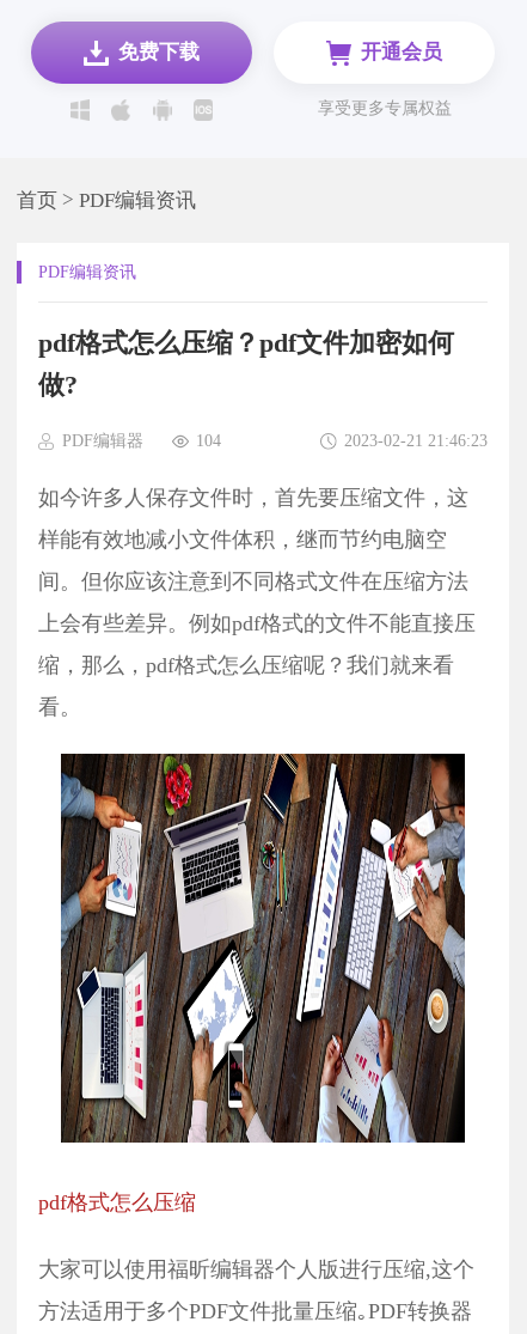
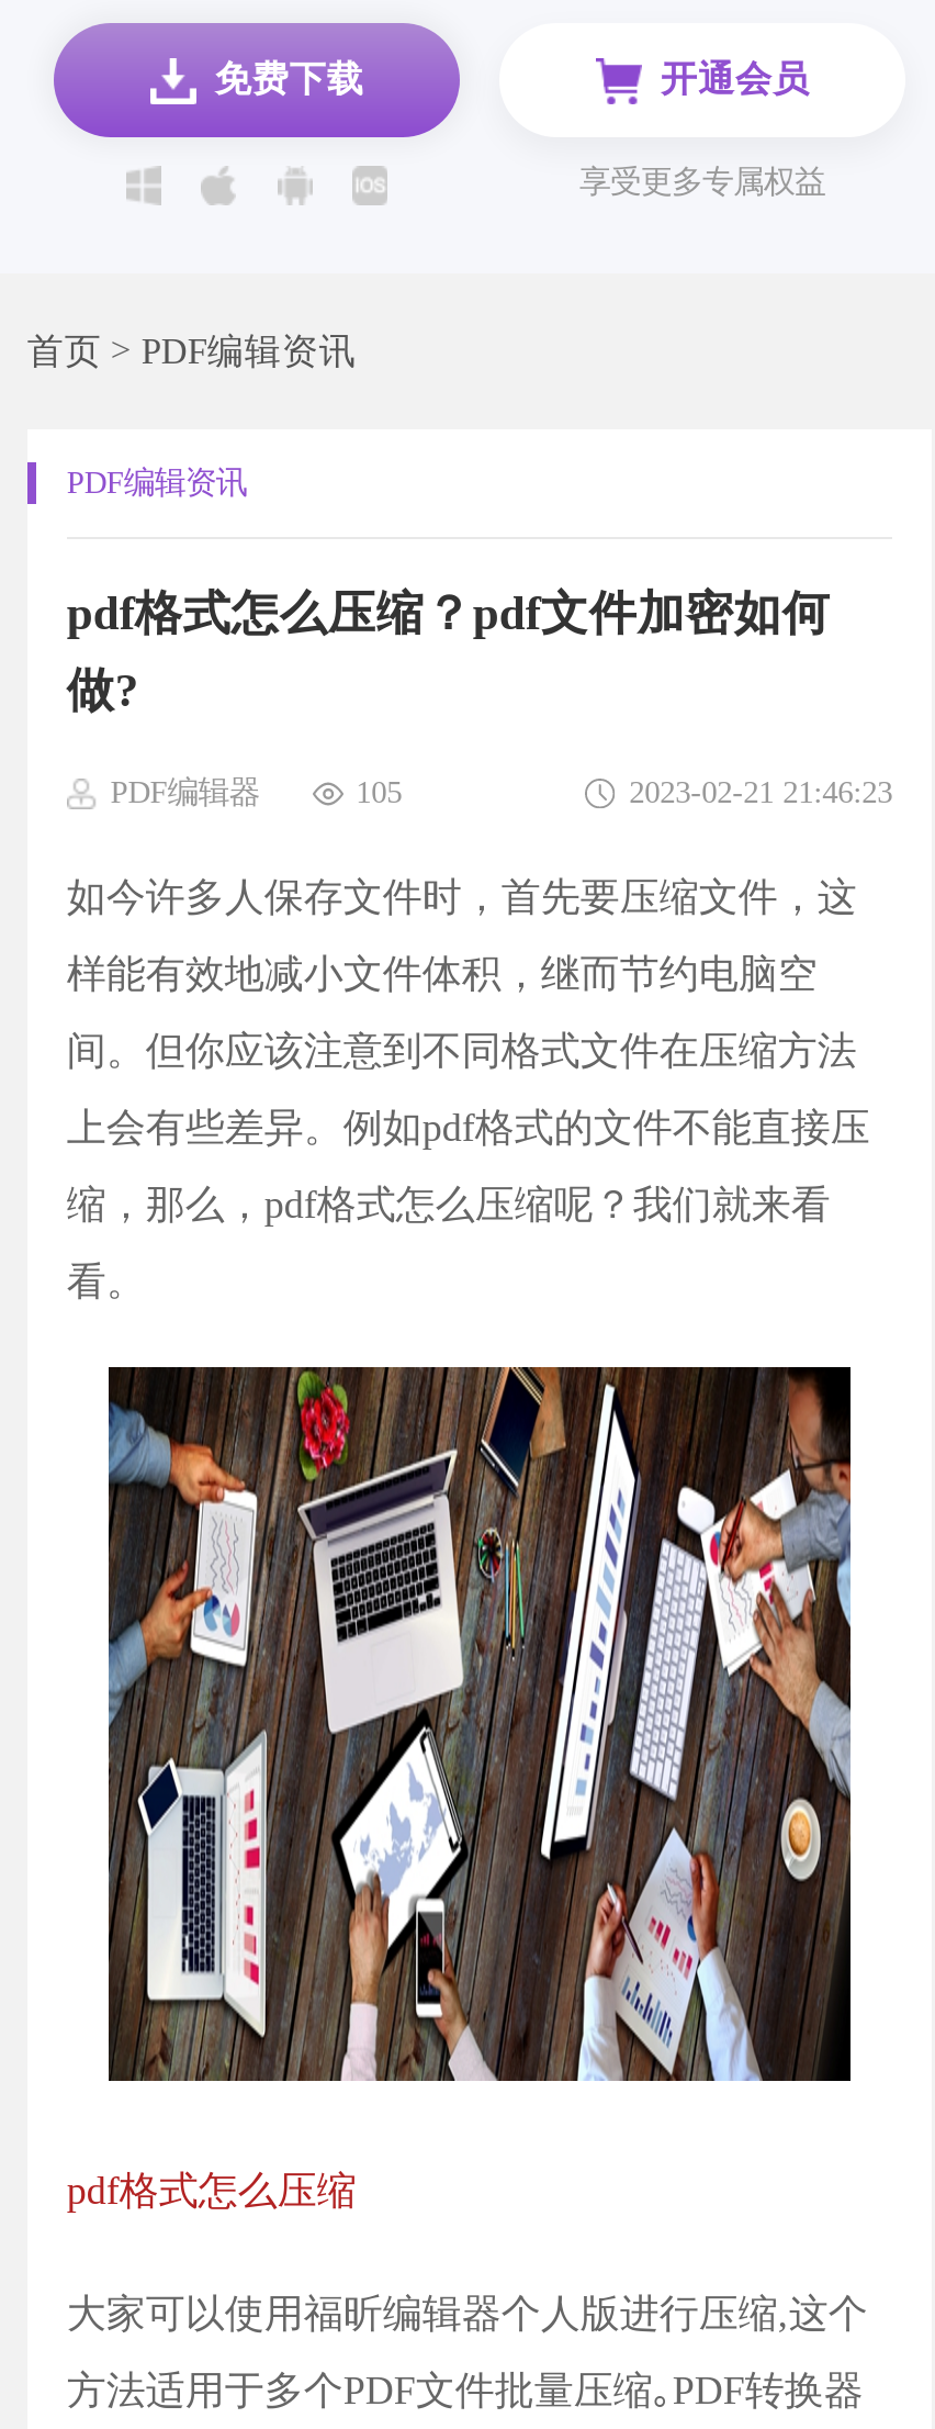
- 104
+ 105
